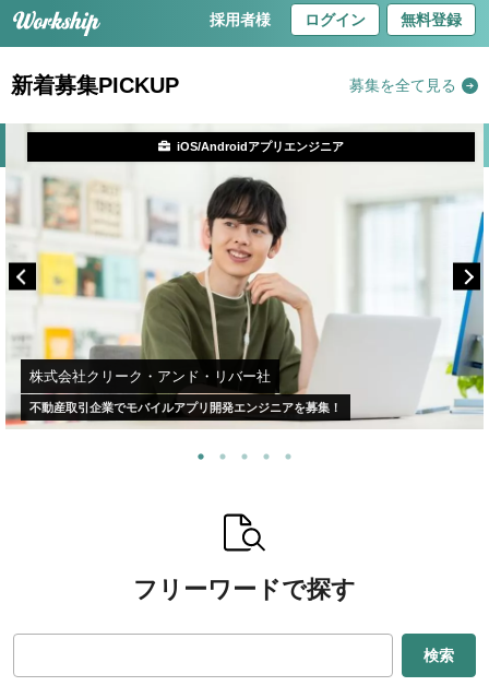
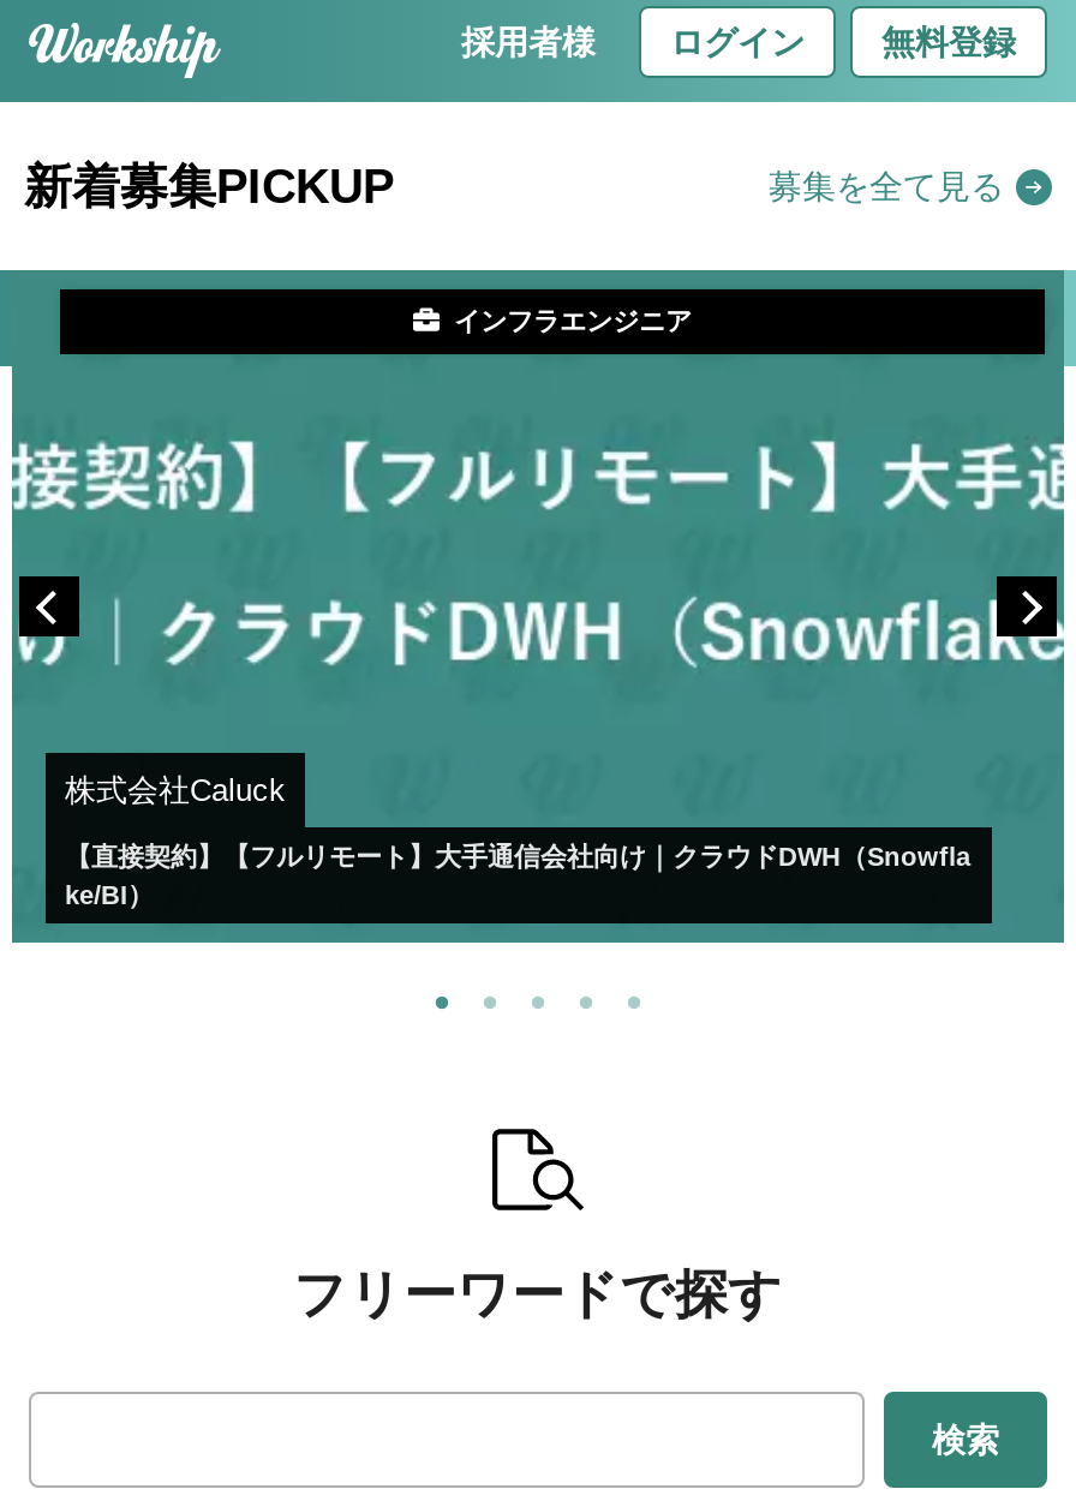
- [image]
- 株式会社クリーク・アンド・リバー社
+ [image]
+ 株式会社Caluck

- iOS/Androidアプリエンジニア
+ インフラエンジニア

- 不動産取引企業でモバイルアプリ開発エンジニアを募集！
+ 【直接契約】【フルリモート】大手通信会社向け｜クラウドDWH（Snowfla
+ ke/BI）
